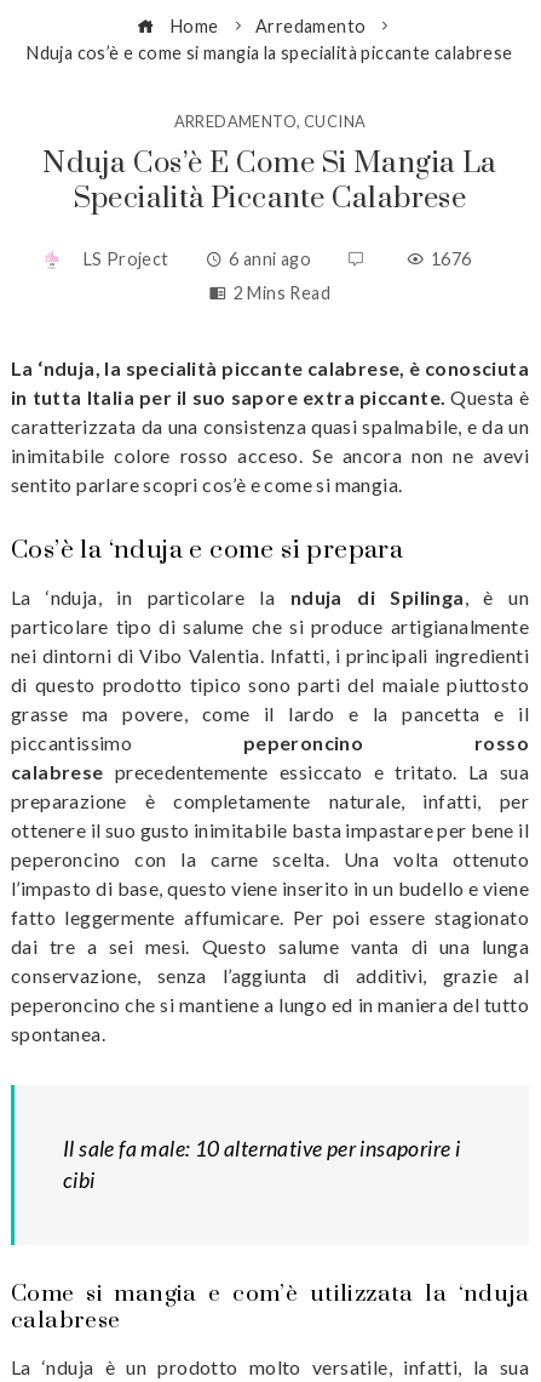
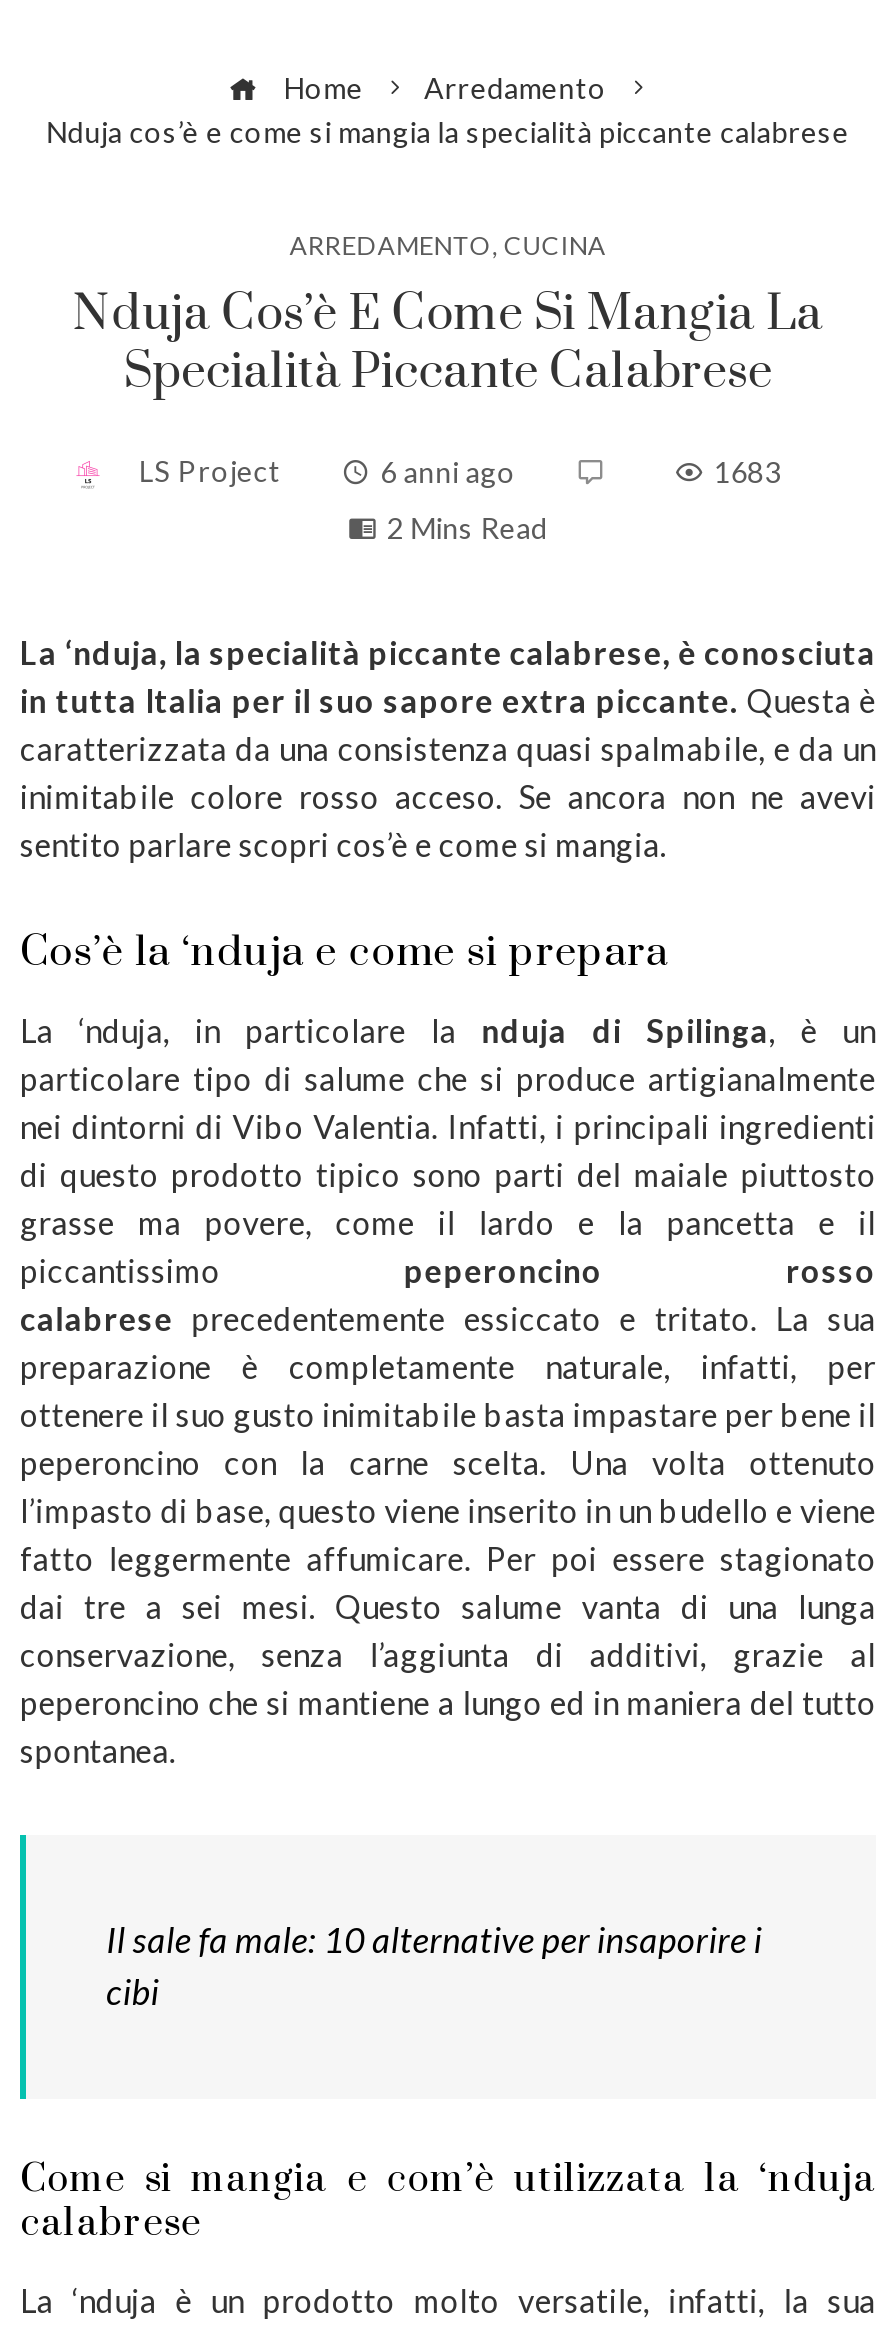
- 1676
+ 1683
